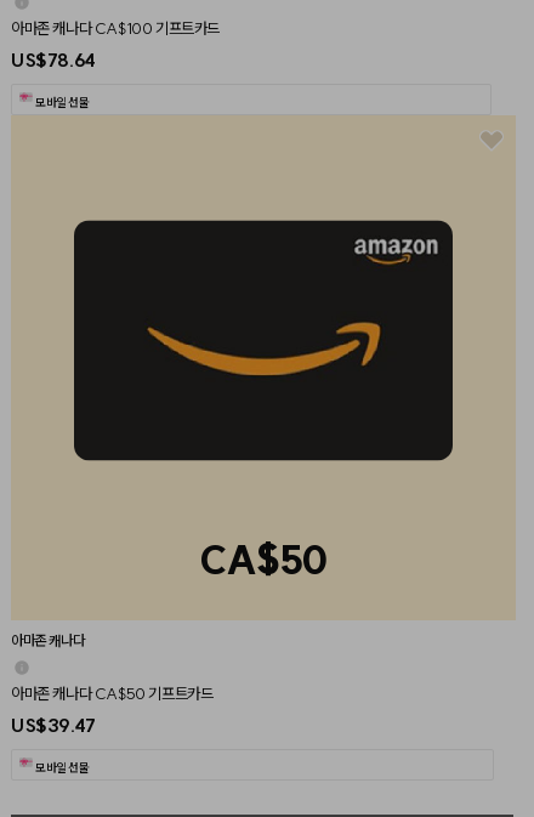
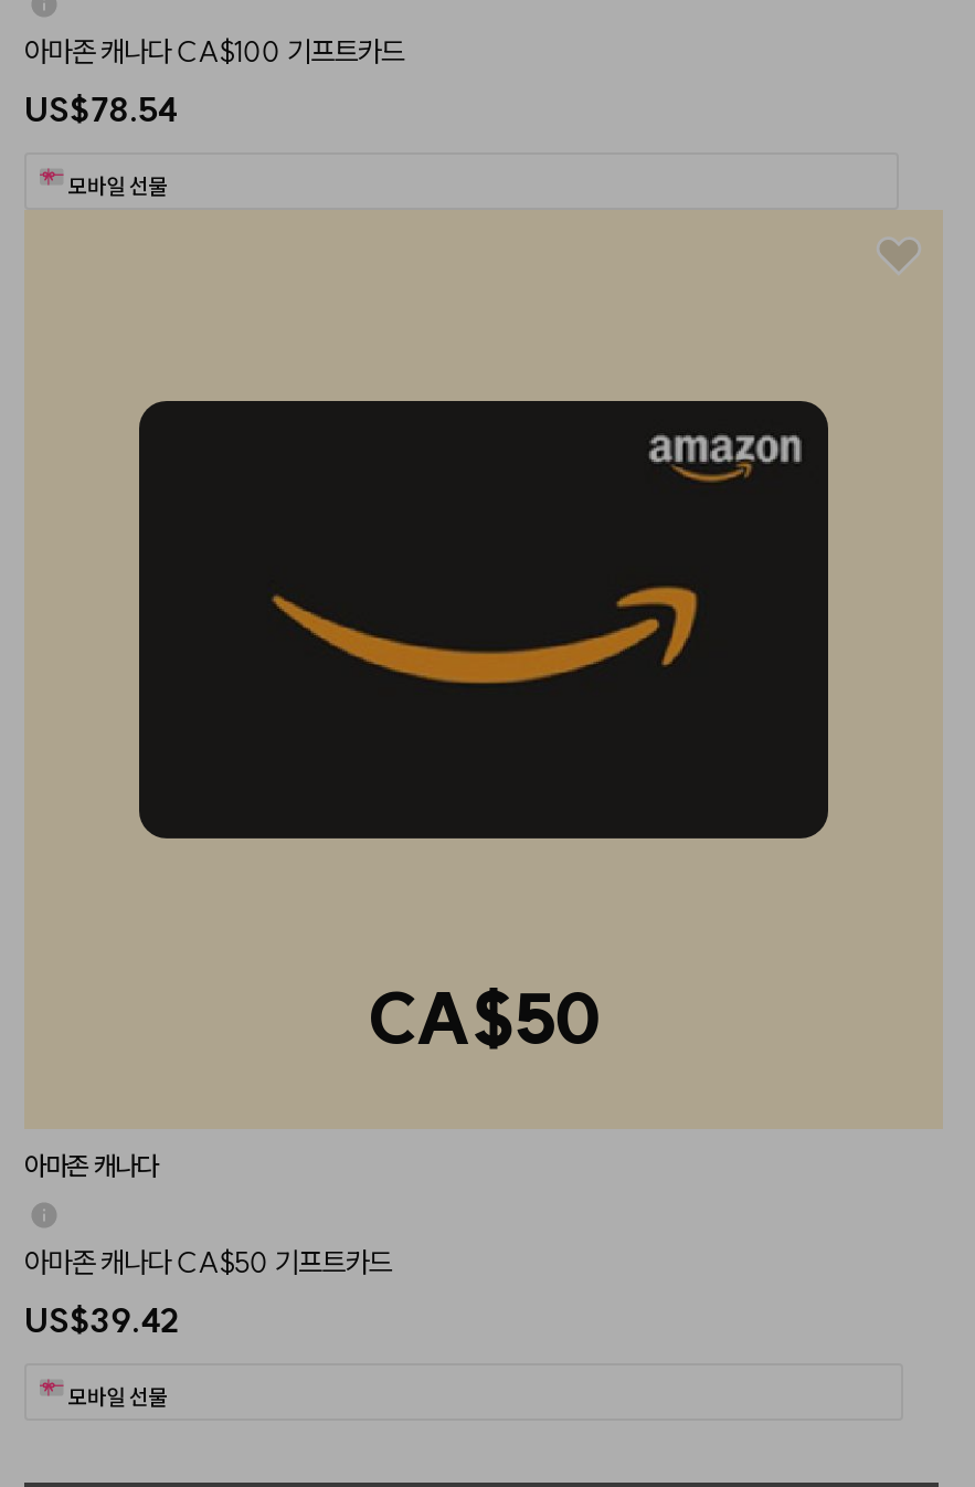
- US$78.64
+ US$78.54

- US$39.47
+ US$39.42
